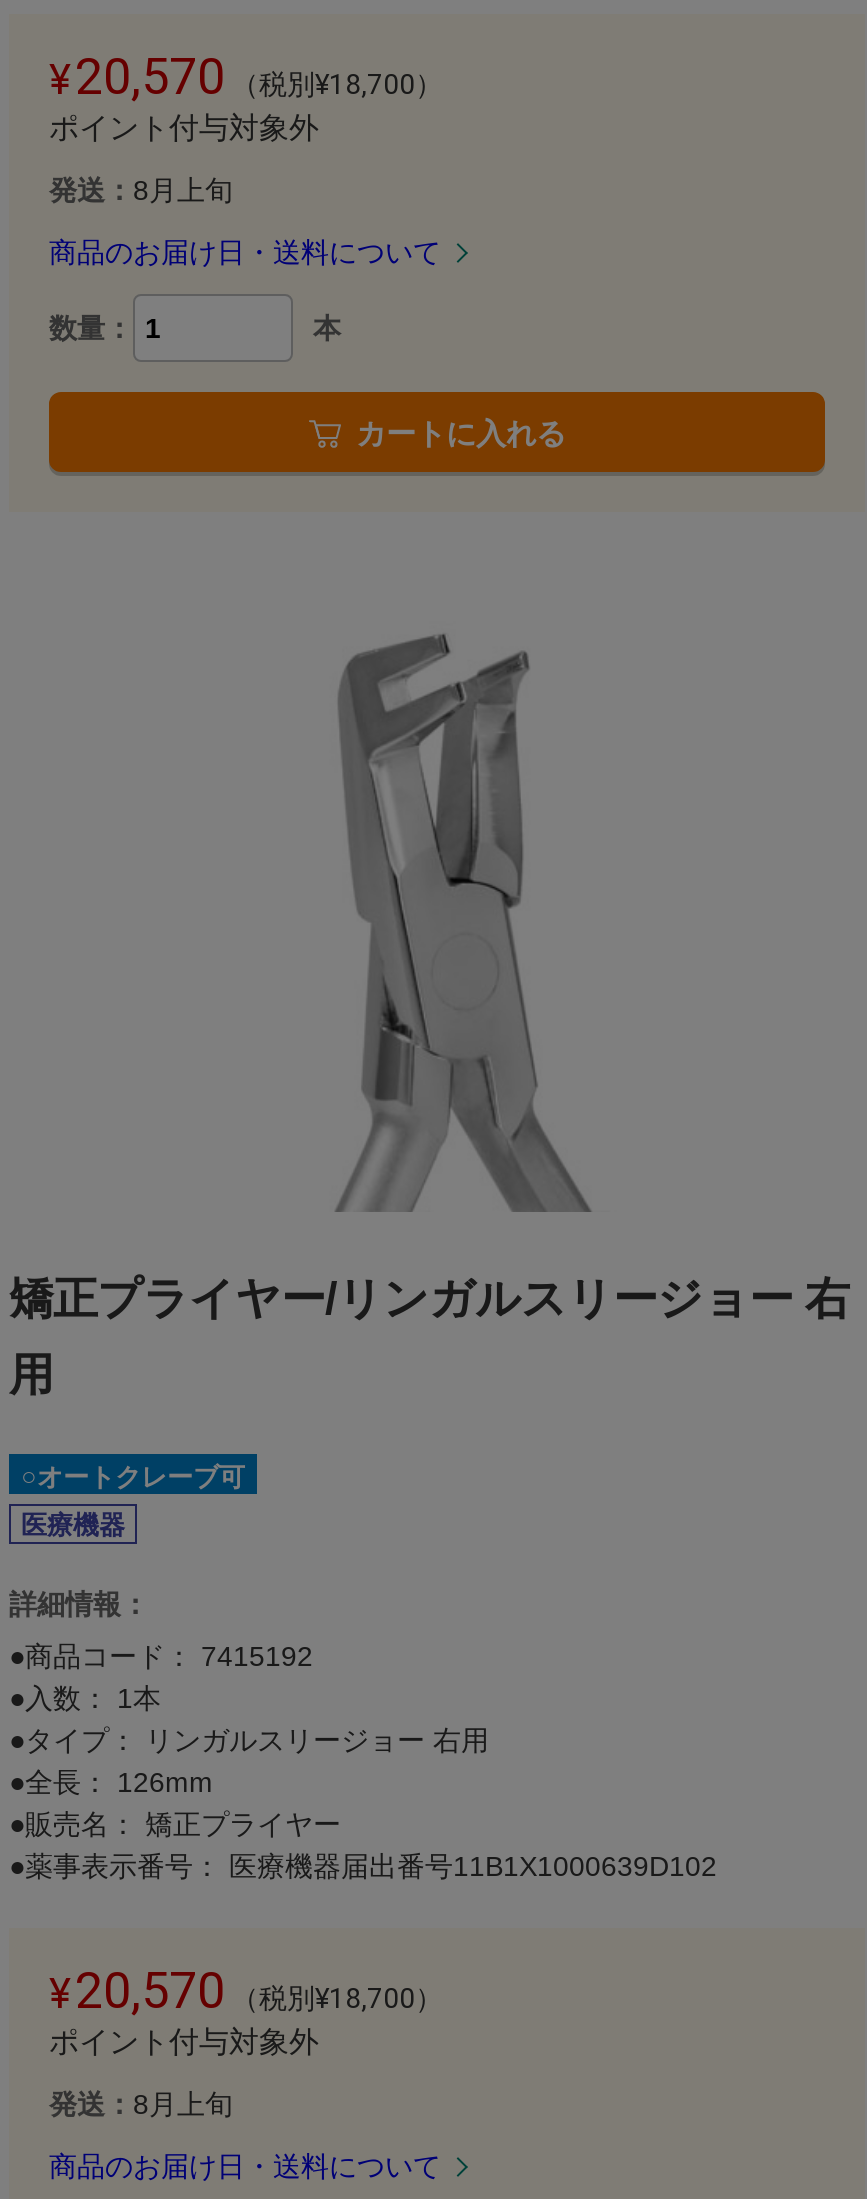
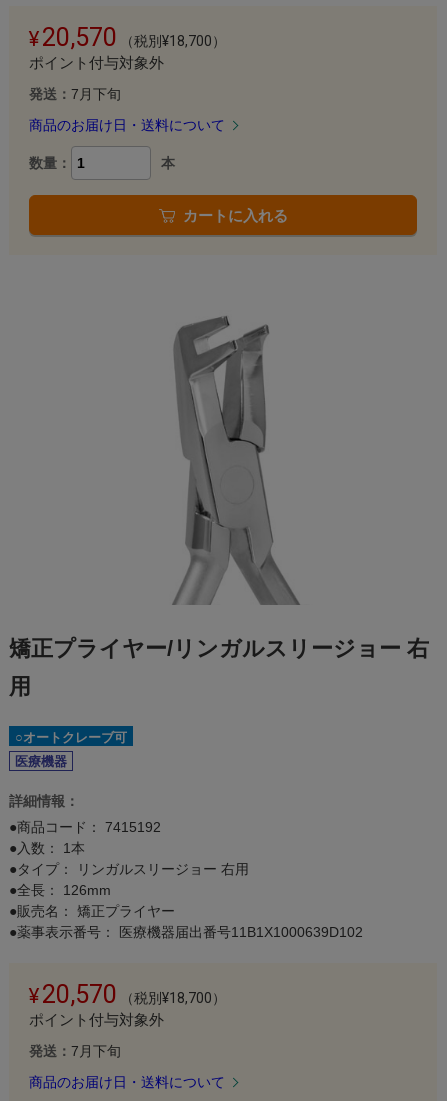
- 発送：8月上旬
+ 発送：7月下旬

- 発送：8月上旬
+ 発送：7月下旬
